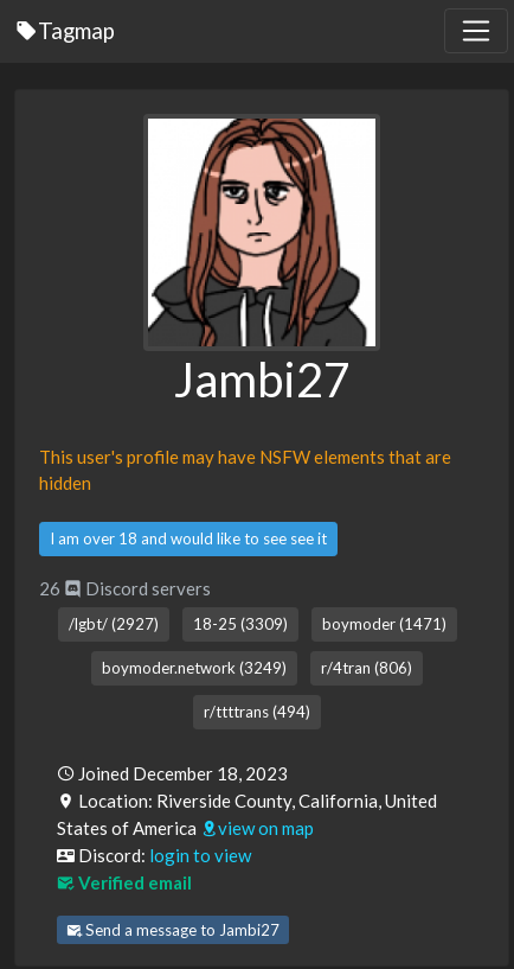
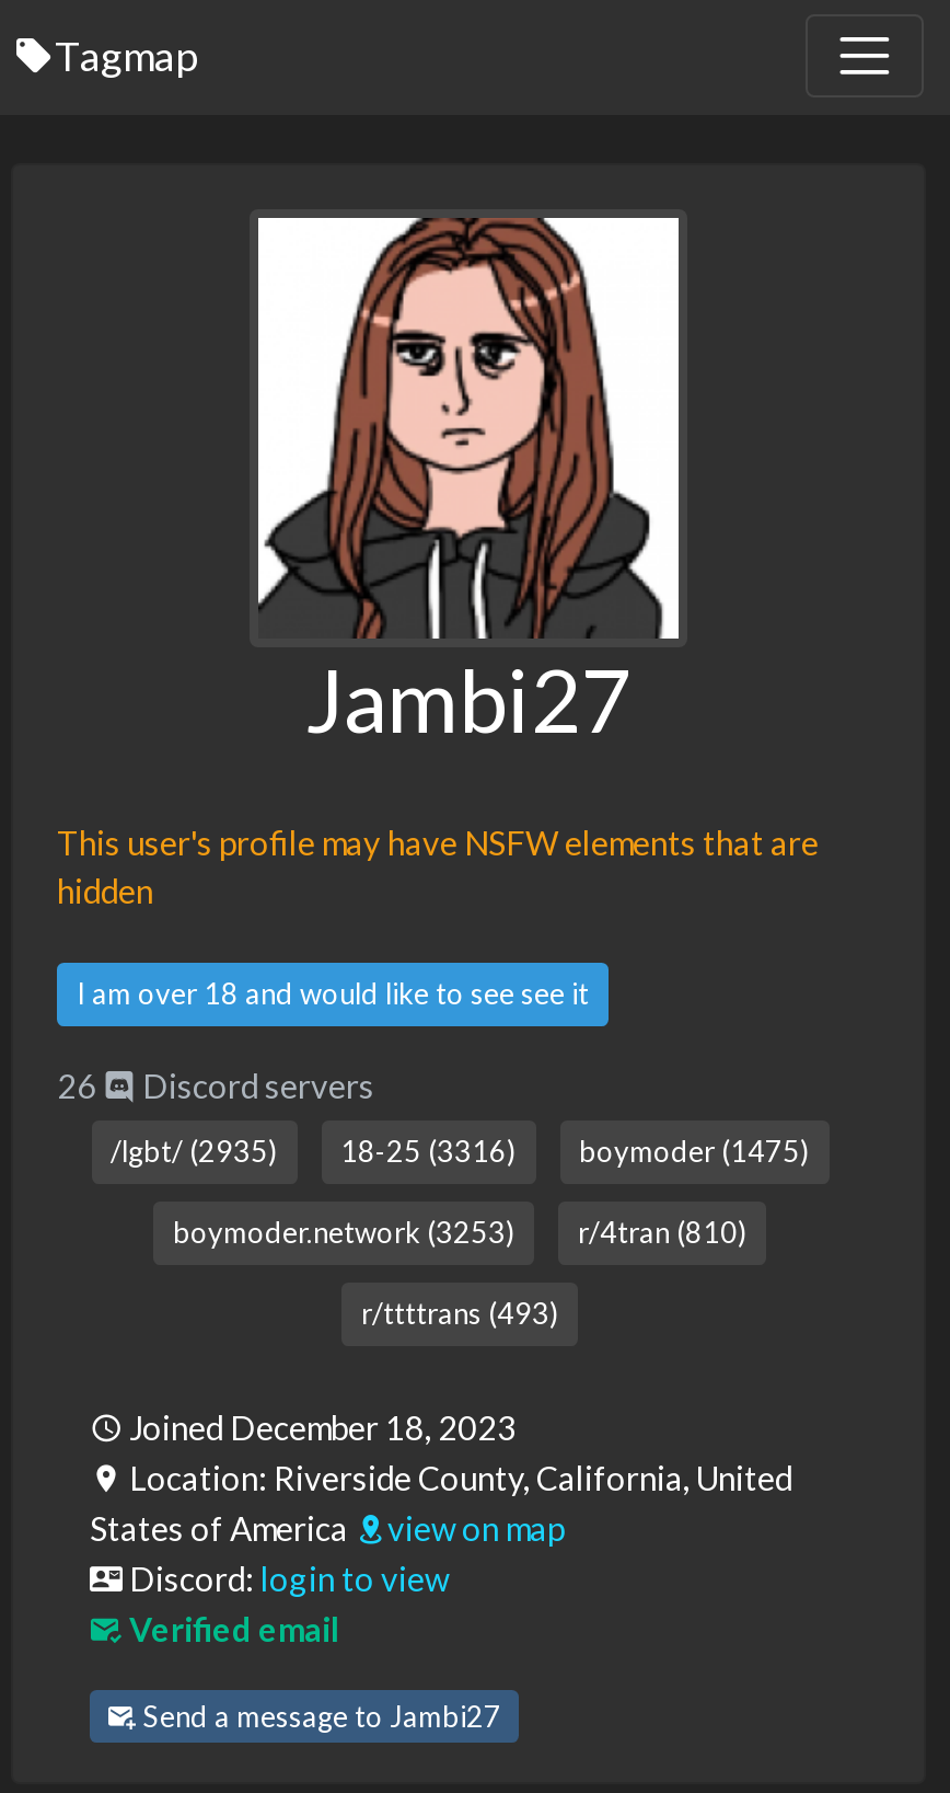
- /lgbt/ (2927)
+ /lgbt/ (2935)

- 18-25 (3309)
+ 18-25 (3316)

- boymoder (1471)
+ boymoder (1475)

- boymoder.network (3249)
+ boymoder.network (3253)

- r/4tran (806)
+ r/4tran (810)

- r/ttttrans (494)
+ r/ttttrans (493)
